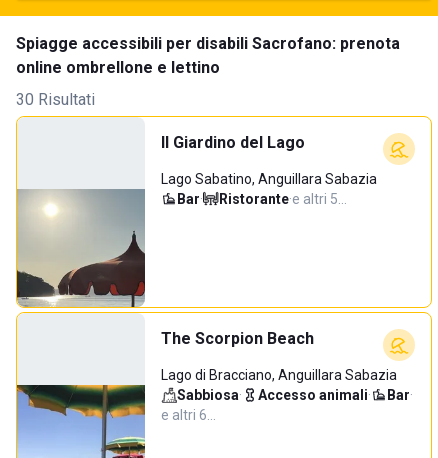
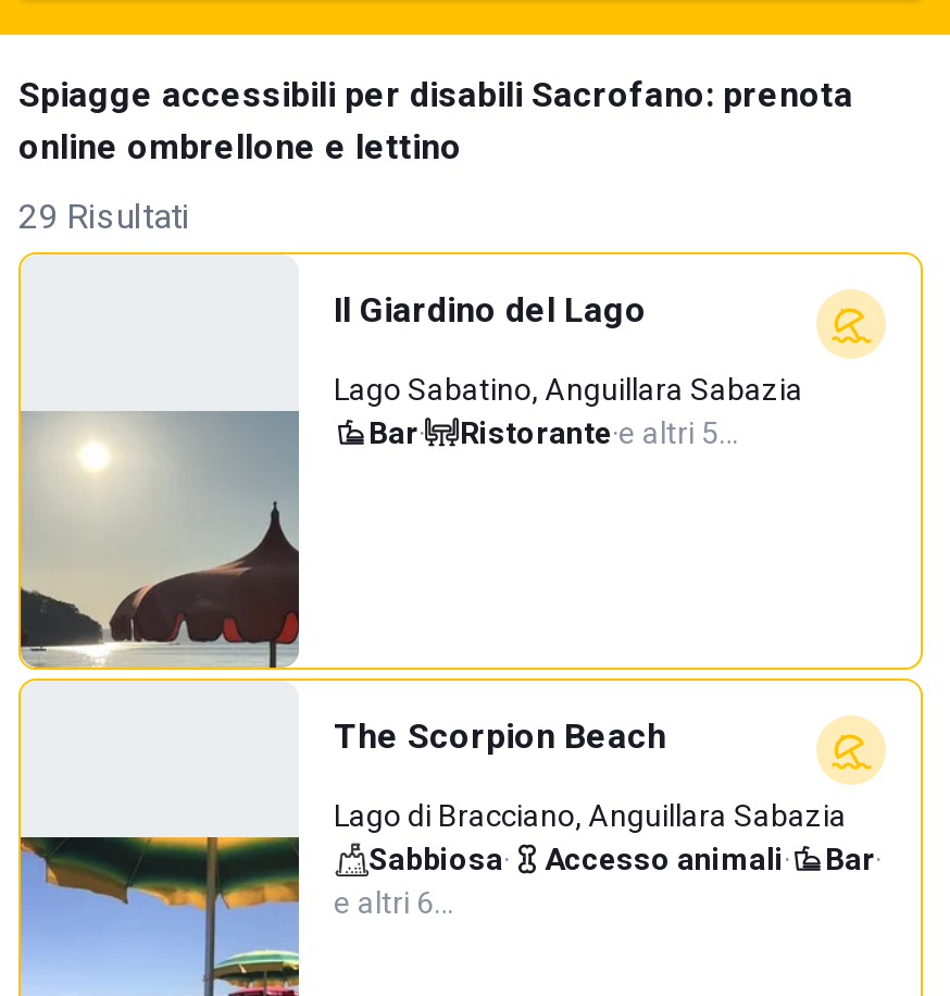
- 30 Risultati
+ 29 Risultati
